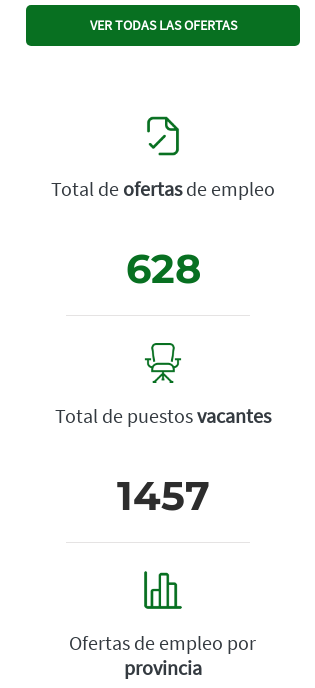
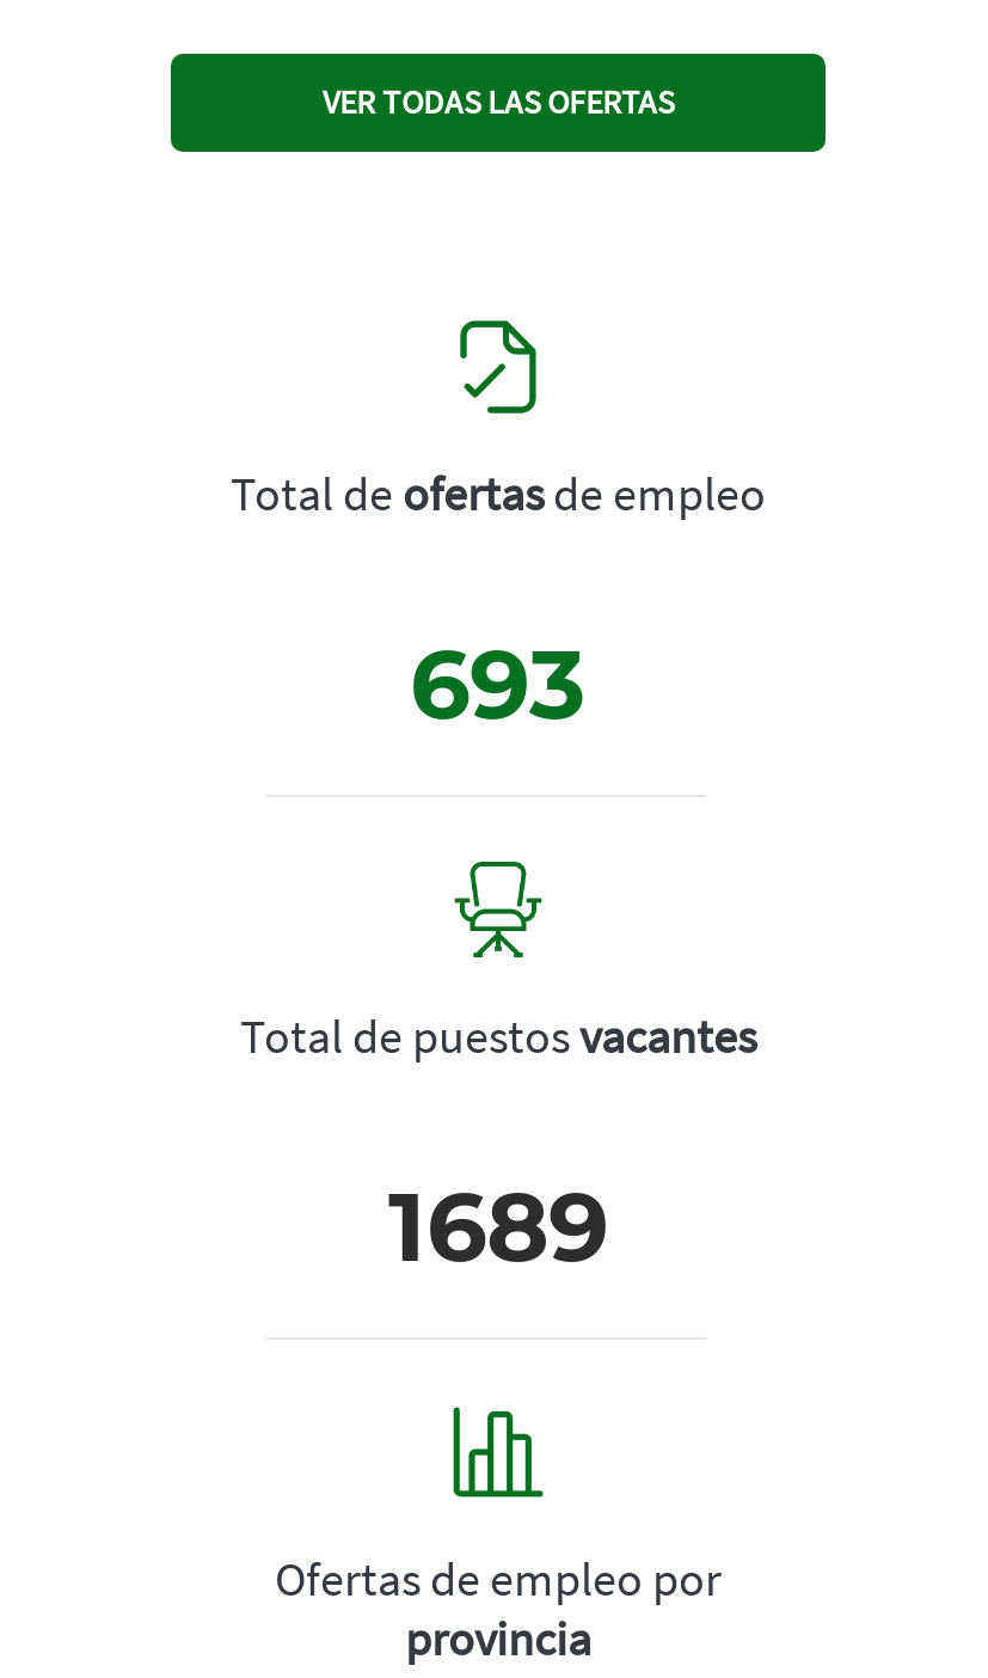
- 628
+ 693

- 1457
+ 1689
